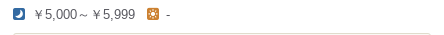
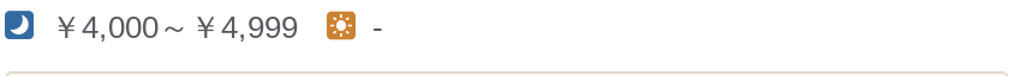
- ￥5,000～￥5,999
+ ￥4,000～￥4,999
